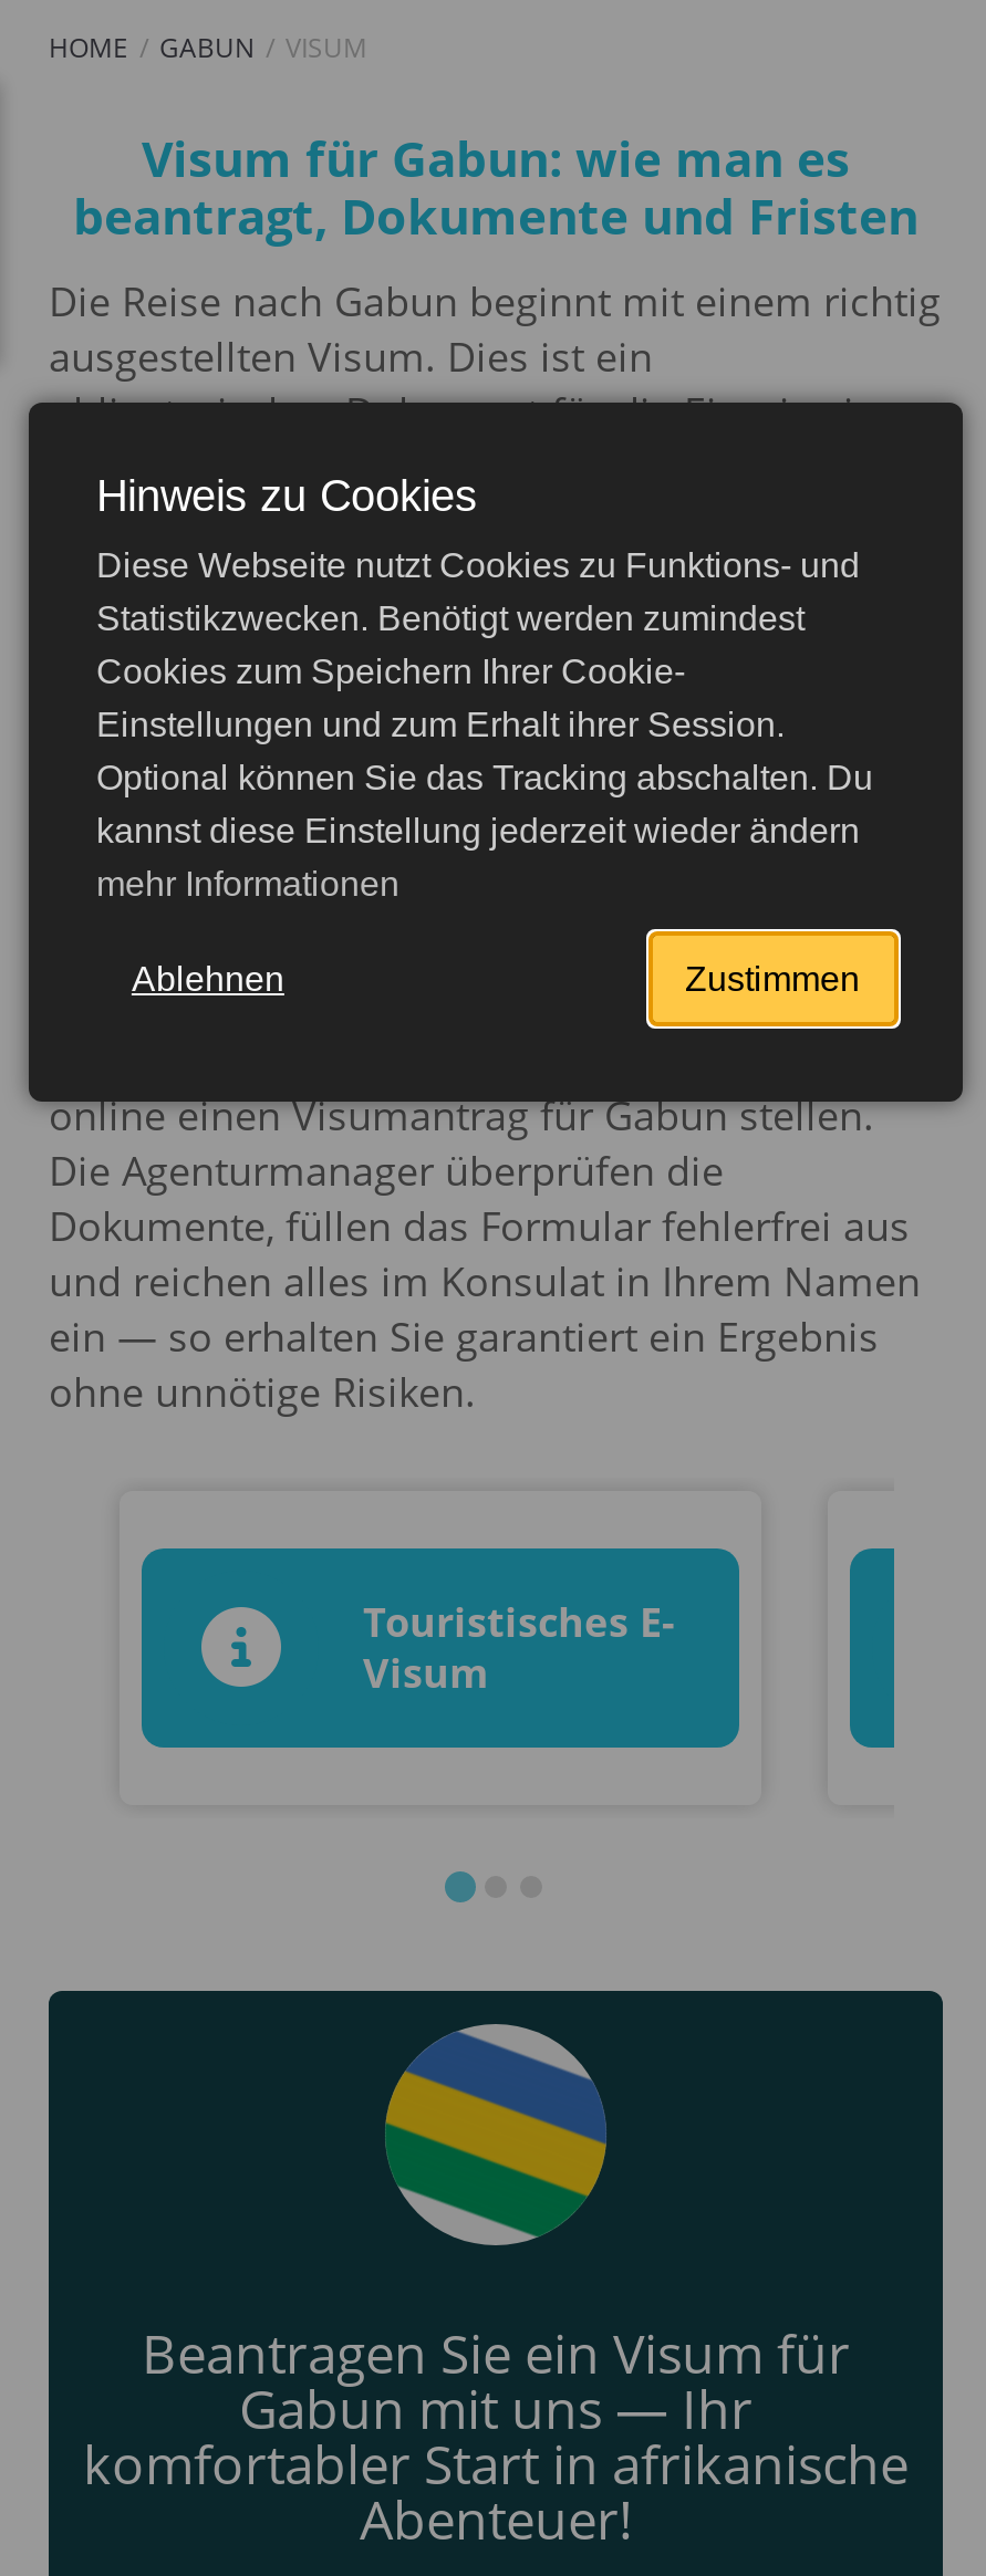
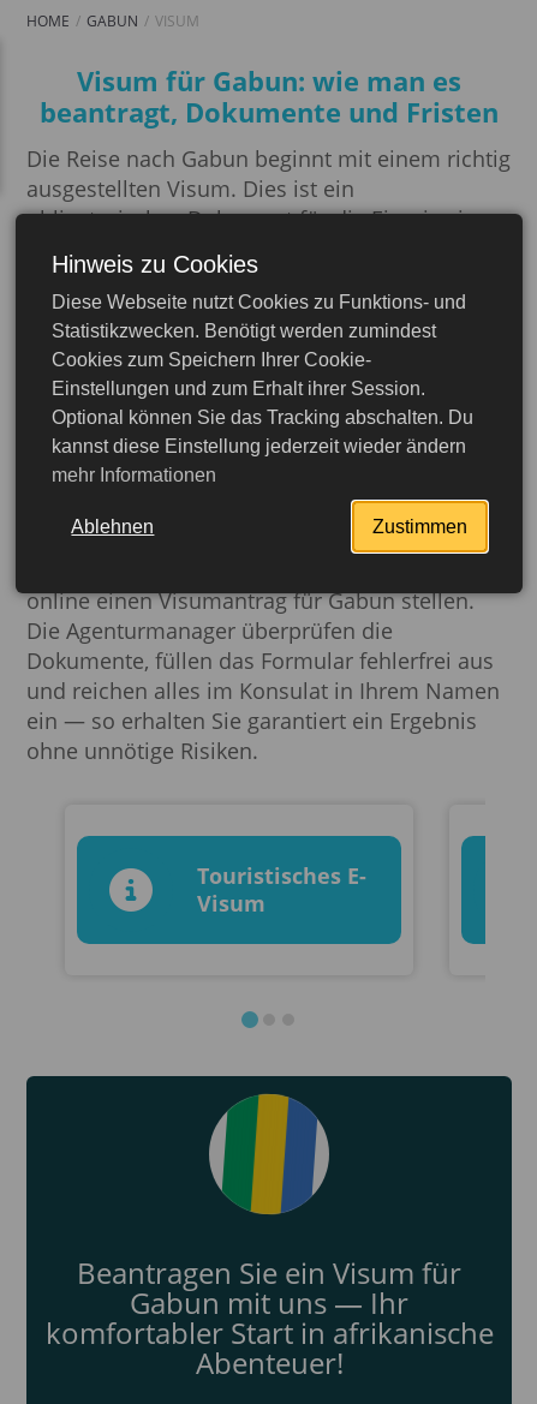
- [image]
+ [image]
